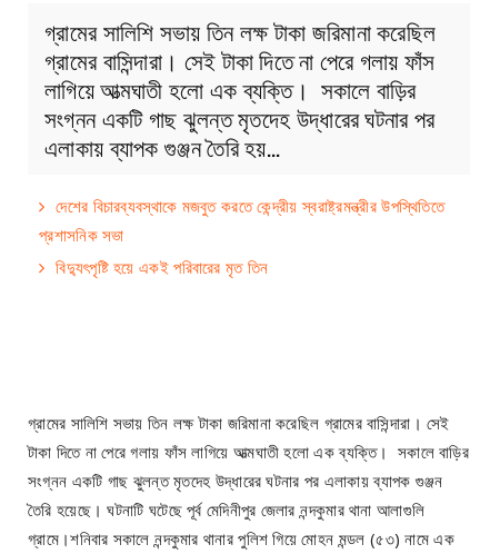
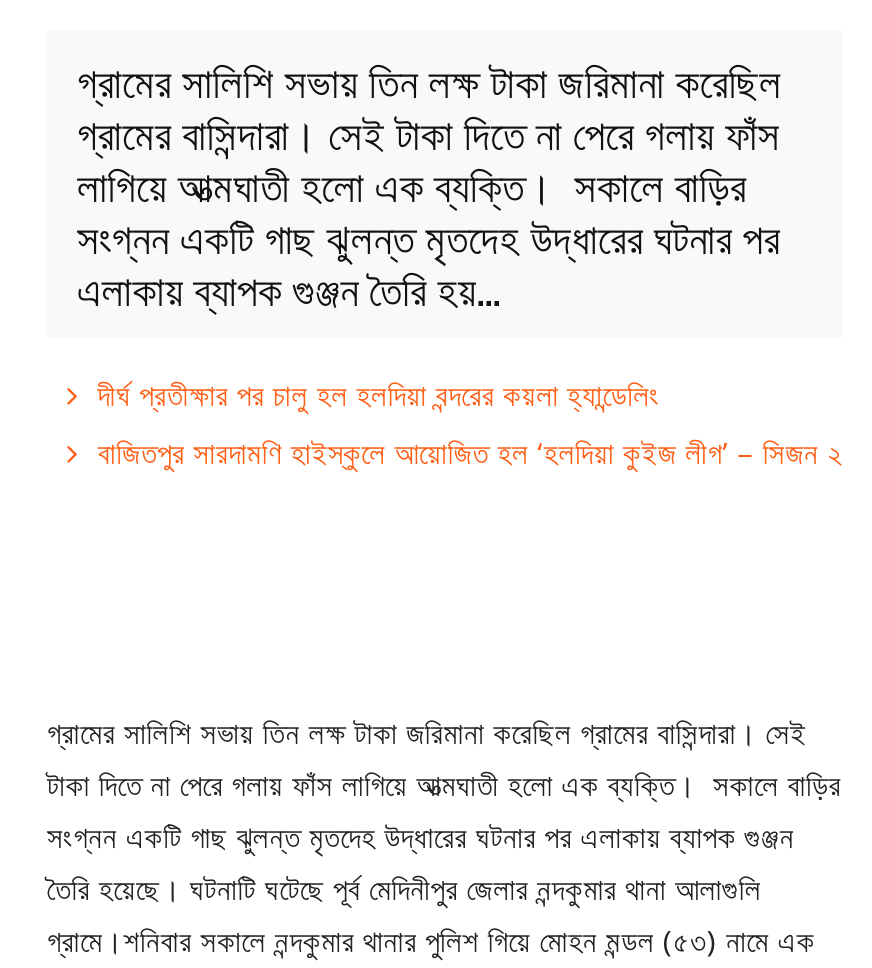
- দেশের বিচারব্যবস্থাকে মজবুত করতে কেন্দ্রীয় স্বরাষ্ট্রমন্ত্রীর উপস্থিতিতে
- প্রশাসনিক সভা
- বিদ্যুৎপৃষ্টি হয়ে একই পরিবারের মৃত তিন
+ দীর্ঘ প্রতীক্ষার পর চালু হল হলদিয়া বন্দরের কয়লা হ্যান্ডেলিং
+ বাজিতপুর সারদামণি হাইস্কুলে আয়োজিত হল ‘হলদিয়া কুইজ লীগ’ – সিজন ২
